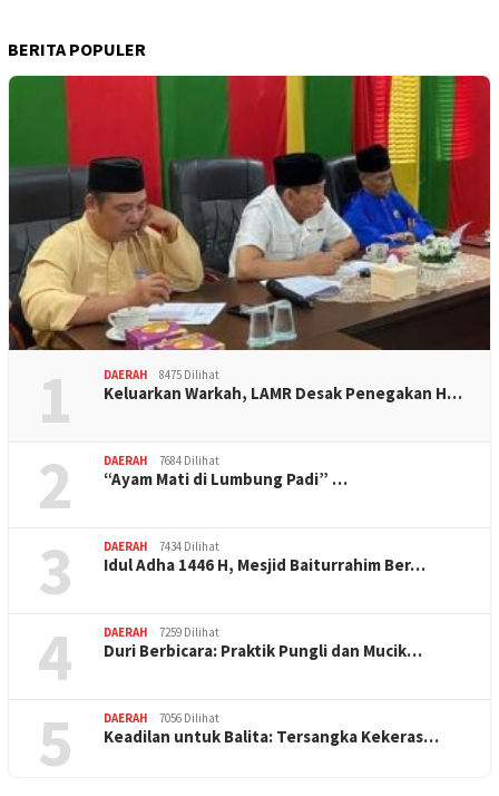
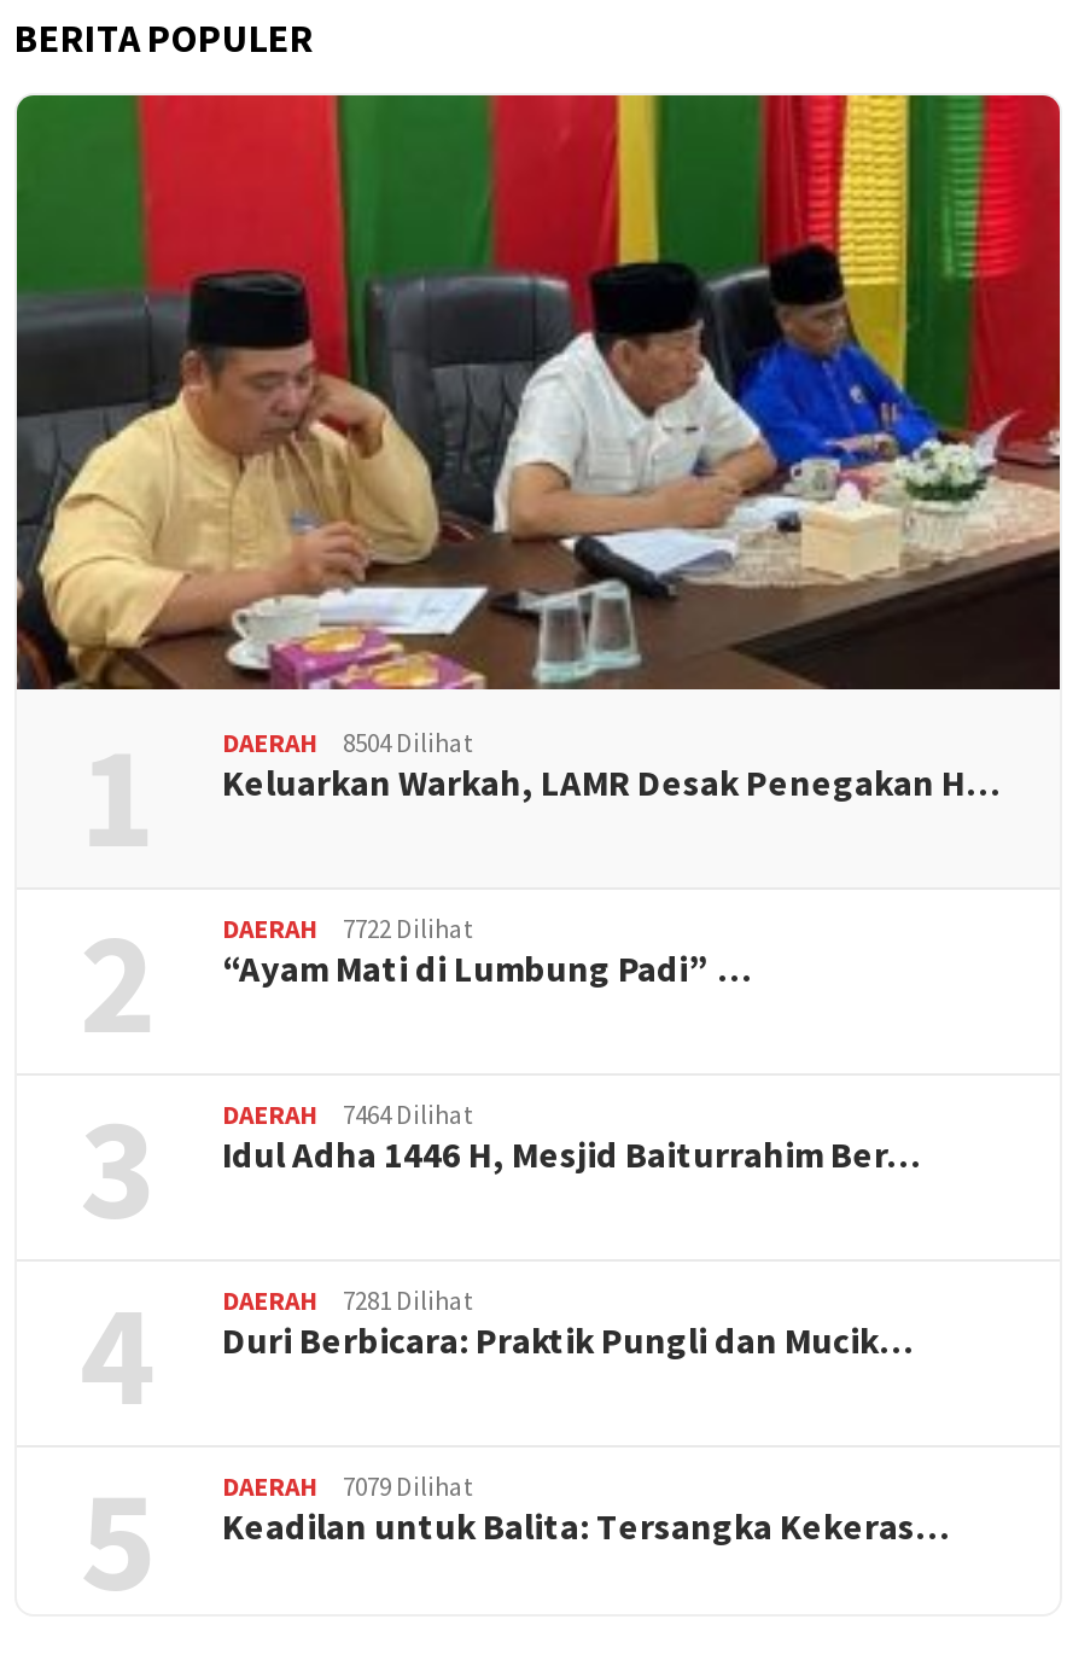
- DAERAH 8475 Dilihat
+ DAERAH 8504 Dilihat

- DAERAH 7684 Dilihat
+ DAERAH 7722 Dilihat

- DAERAH 7434 Dilihat
+ DAERAH 7464 Dilihat

- DAERAH 7259 Dilihat
+ DAERAH 7281 Dilihat

- DAERAH 7056 Dilihat
+ DAERAH 7079 Dilihat
